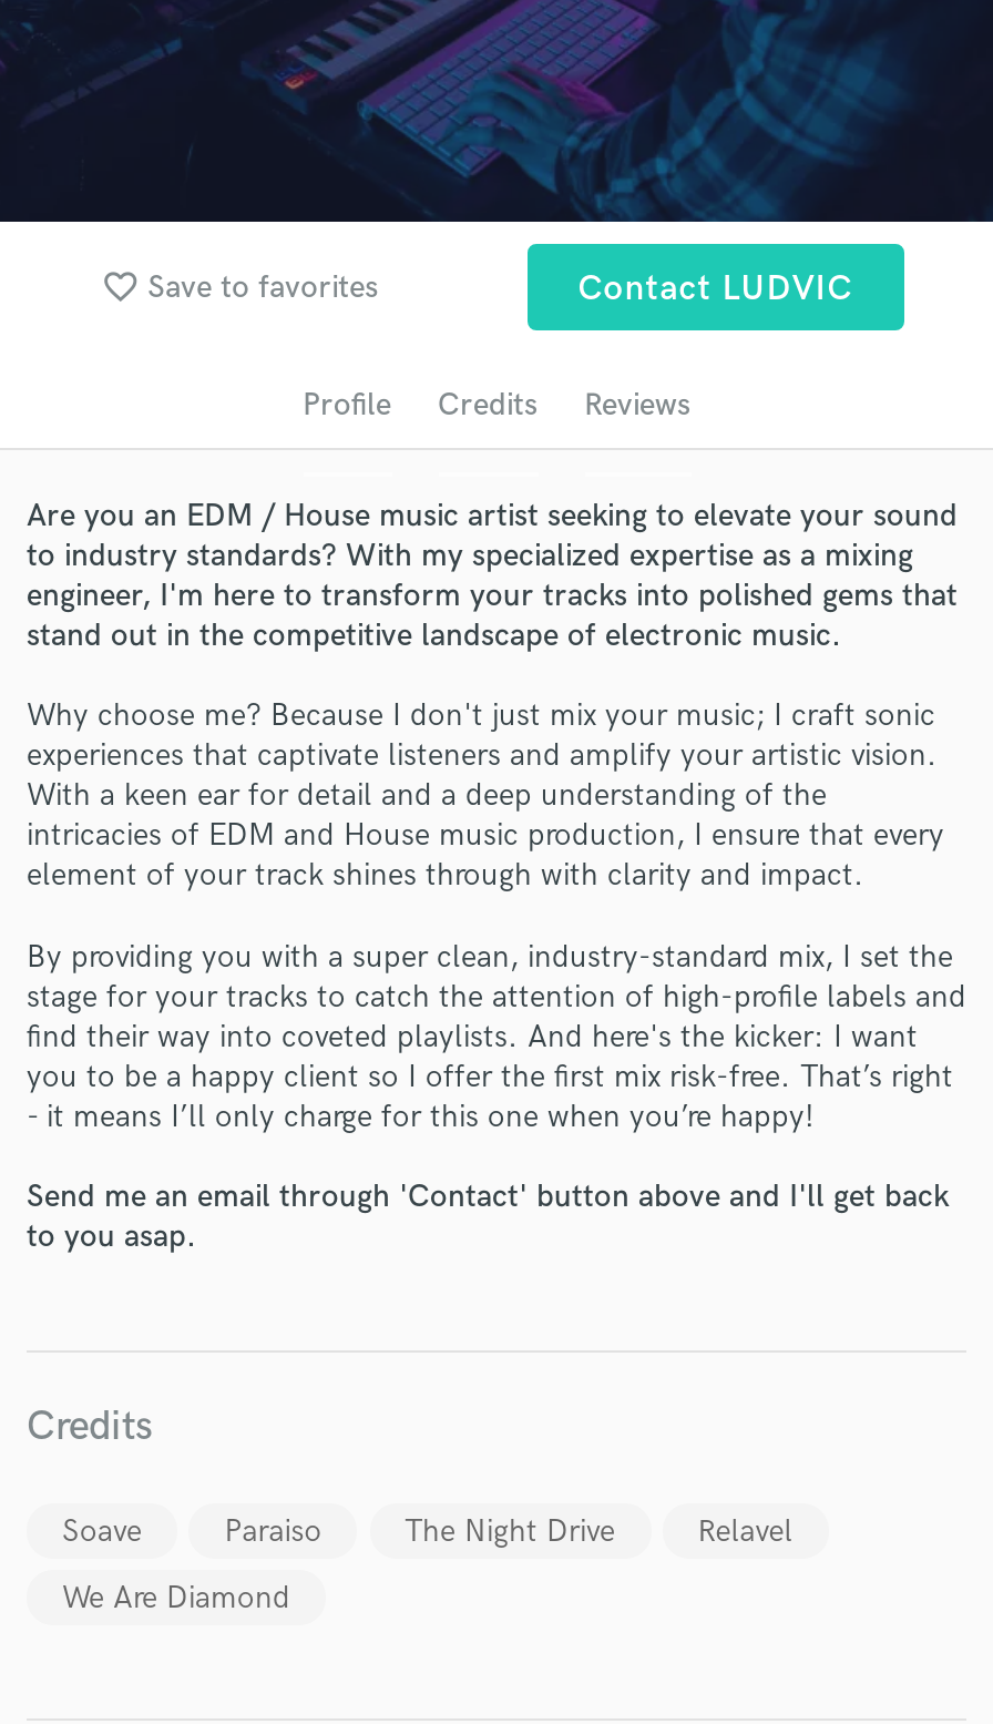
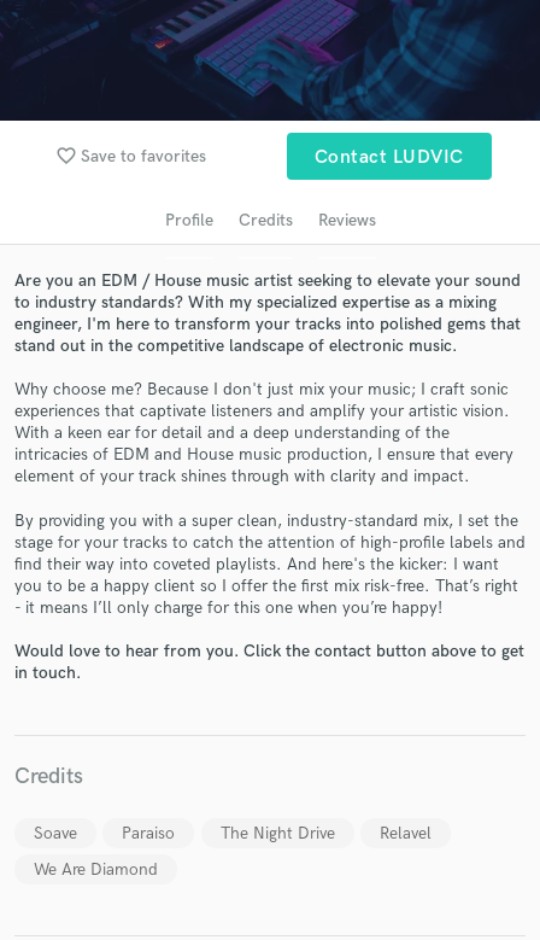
- Send me an email through 'Contact' button above and I'll get back
- to you asap.
+ Would love to hear from you. Click the contact button above to get
+ in touch.
